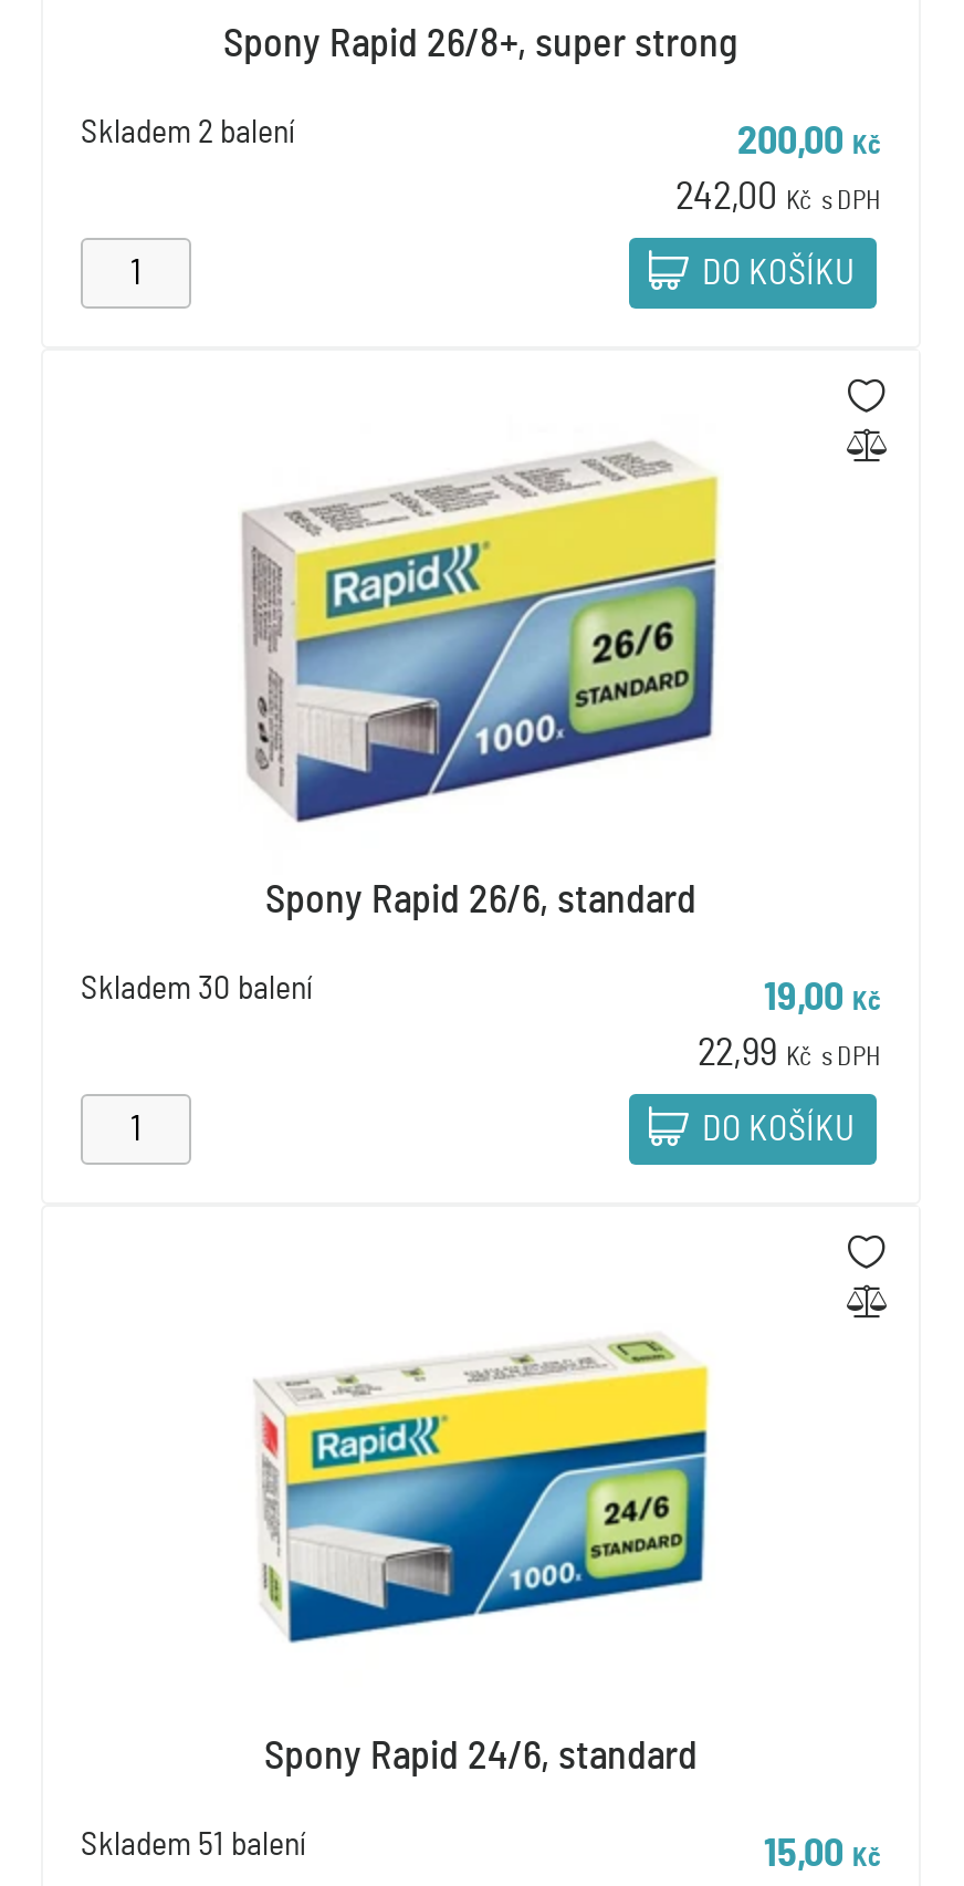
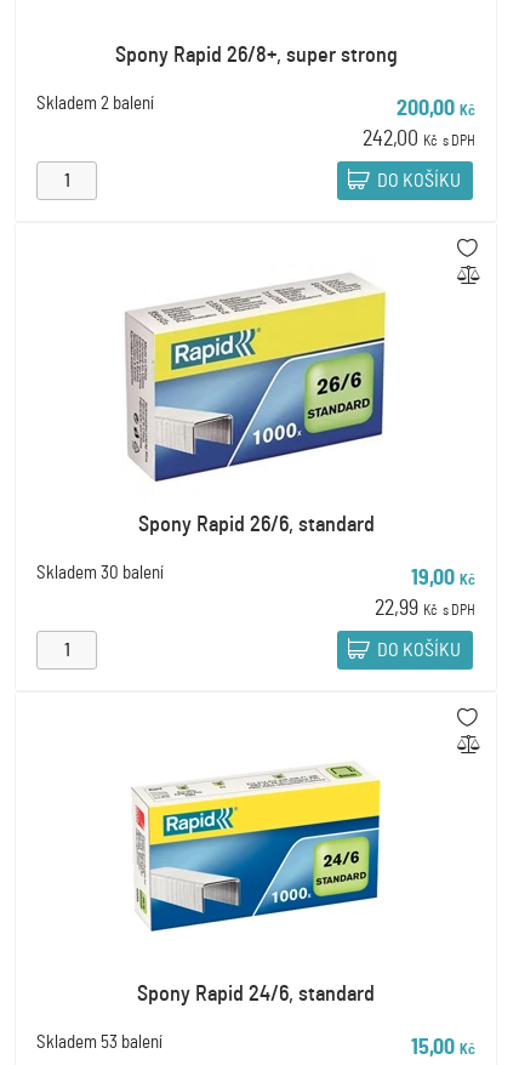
- Skladem 51 balení
+ Skladem 53 balení
